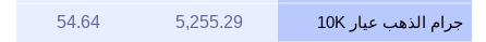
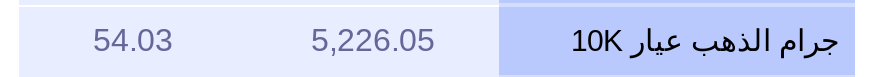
- 54.64
+ 54.03

- 5,255.29
+ 5,226.05
